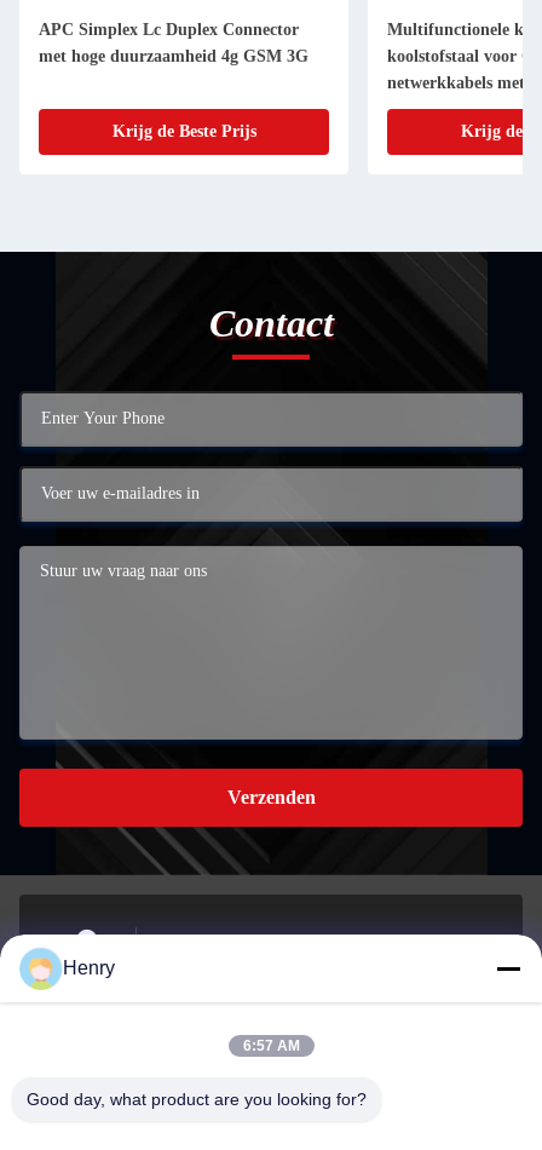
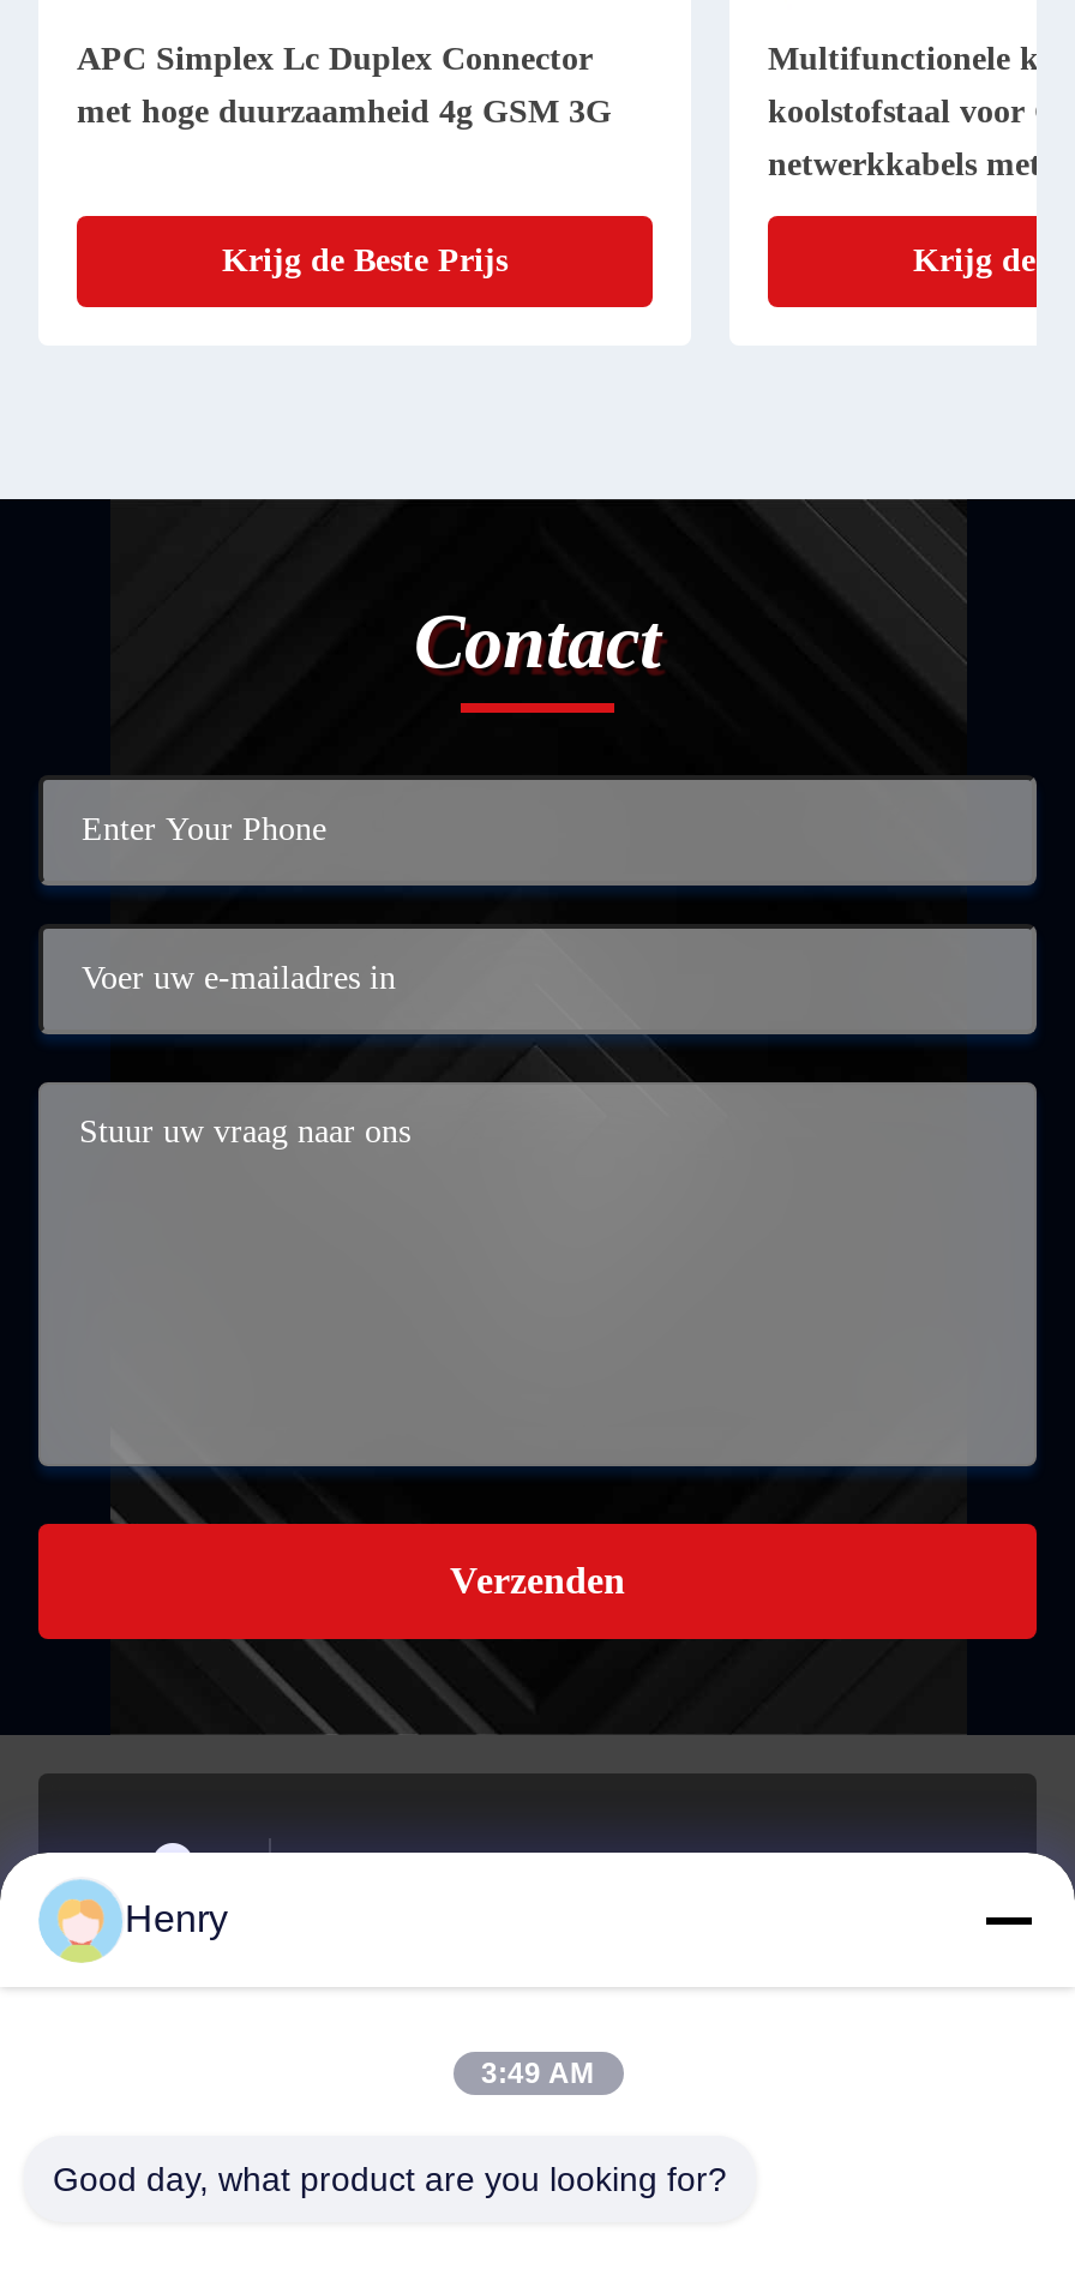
- 6:57 AM
+ 3:49 AM
